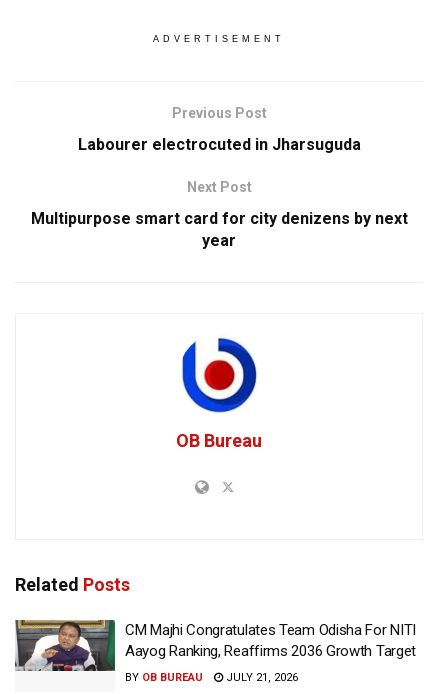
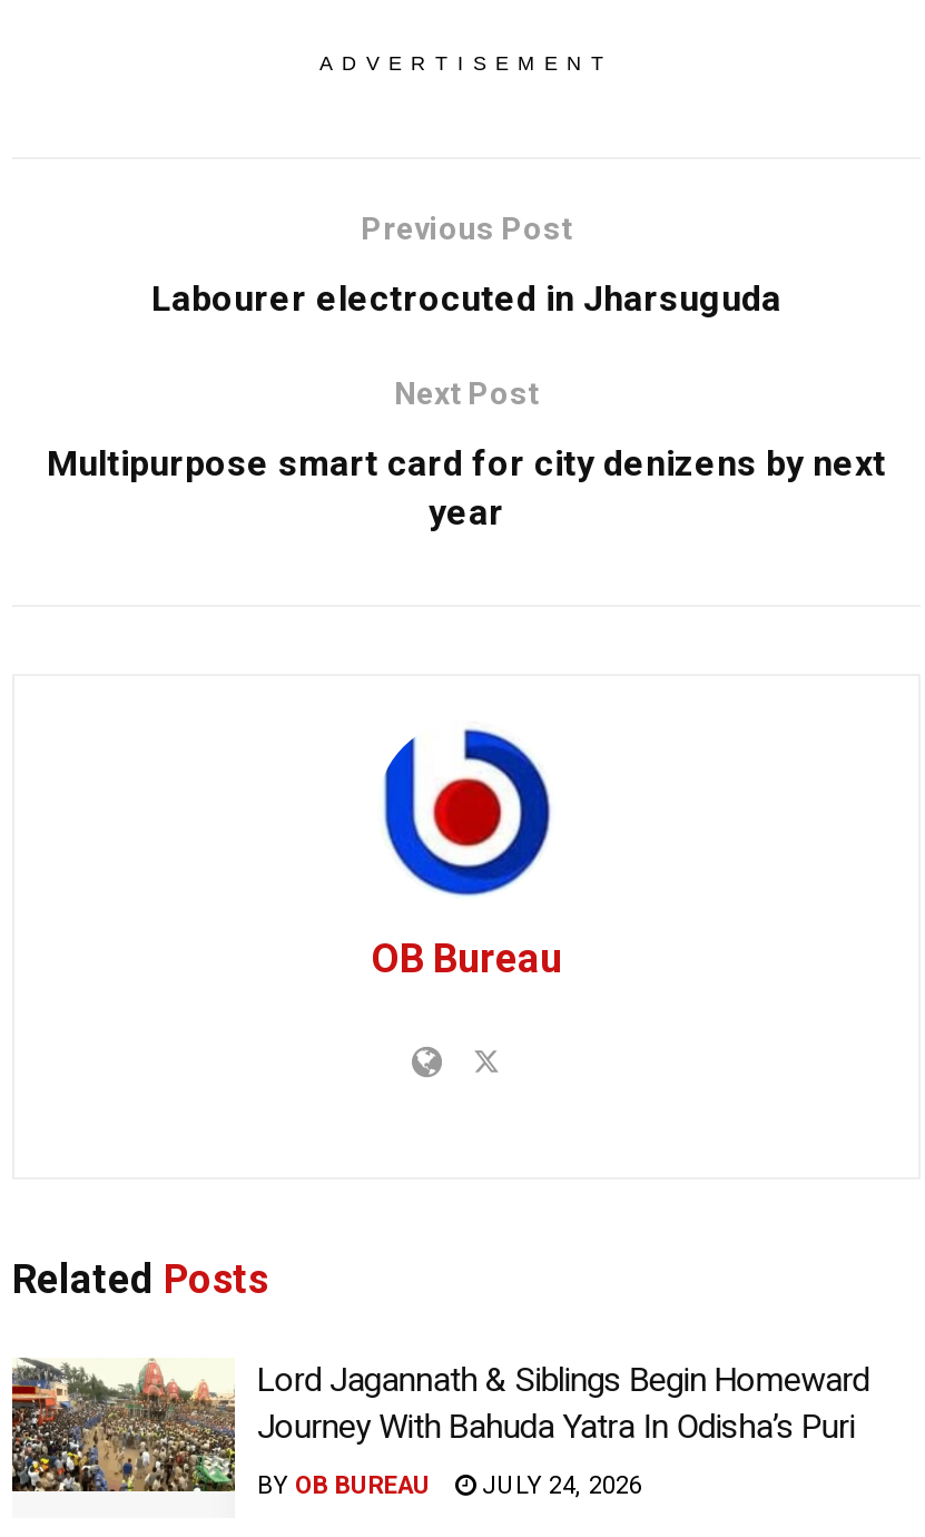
- [image]
- CM Majhi Congratulates Team Odisha For NITI
- Aayog Ranking, Reaffirms 2036 Growth Target
+ [image]
+ Lord Jagannath & Siblings Begin Homeward
+ Journey With Bahuda Yatra In Odisha’s Puri

- BY OB BUREAU JULY 21, 2026
+ BY OB BUREAU JULY 24, 2026
